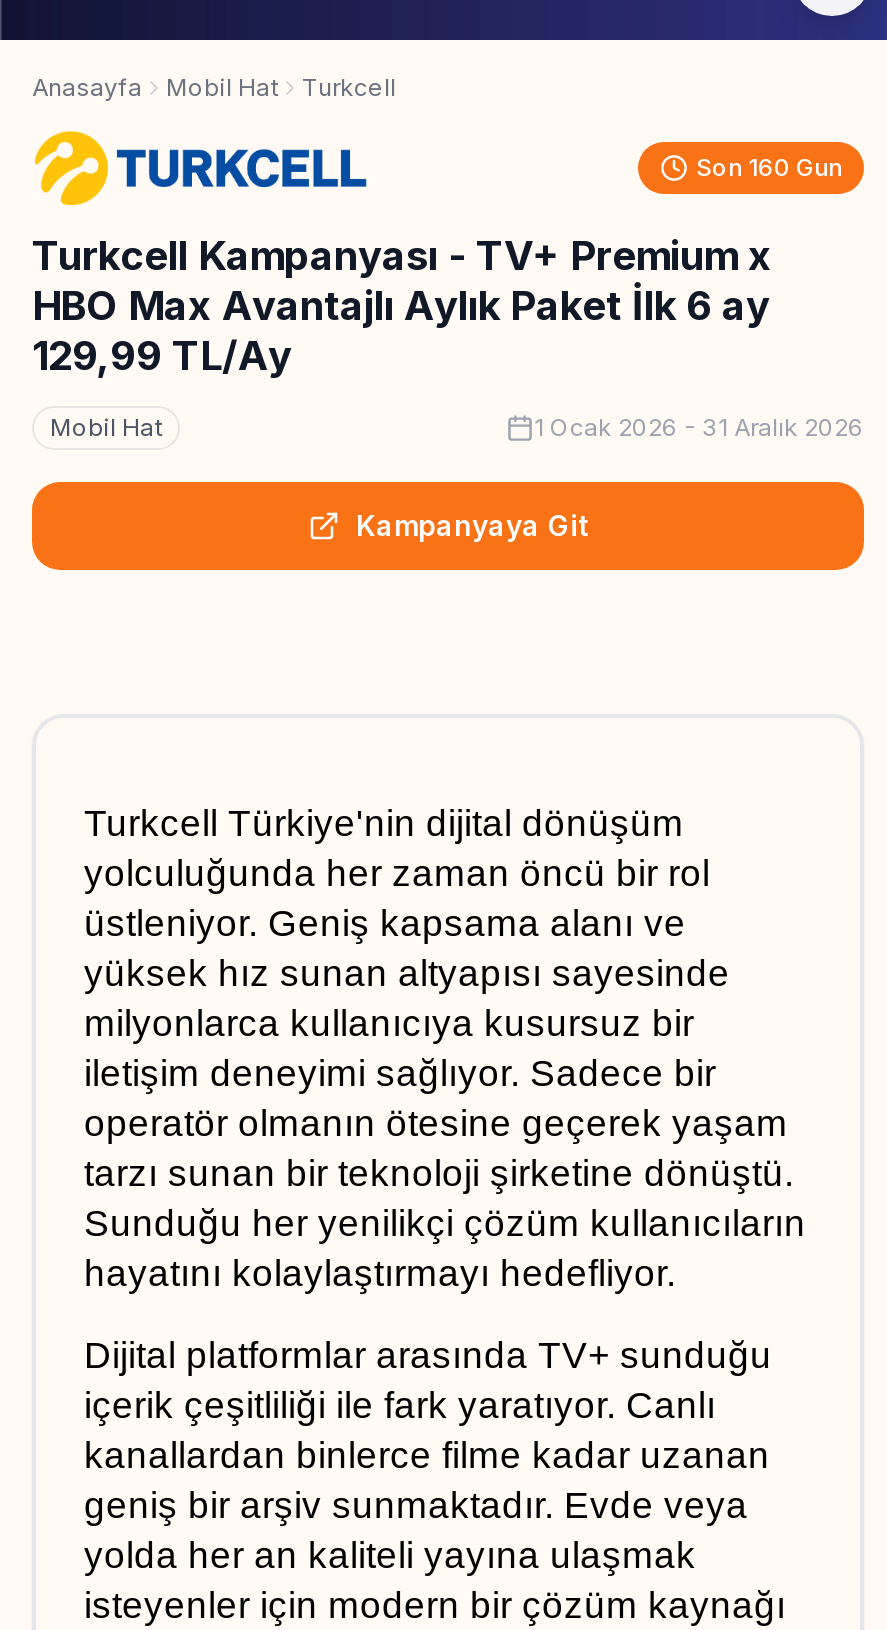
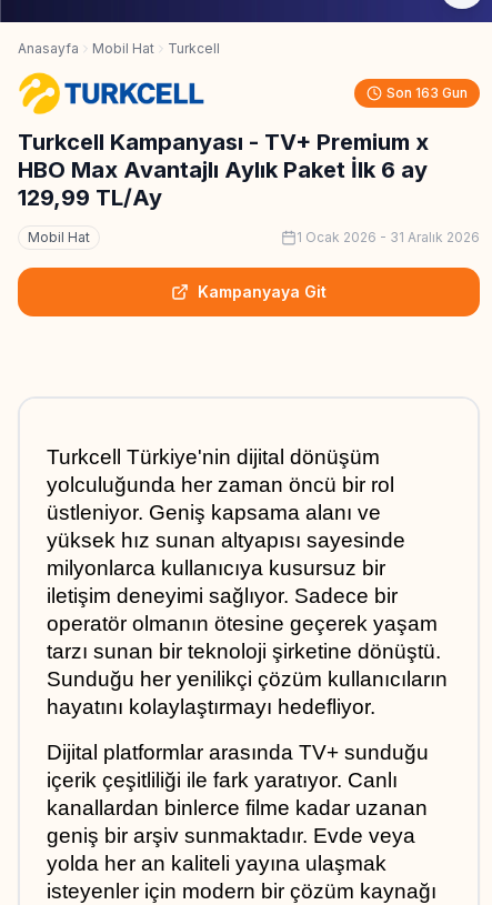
- Son 160 Gun
+ Son 163 Gun
